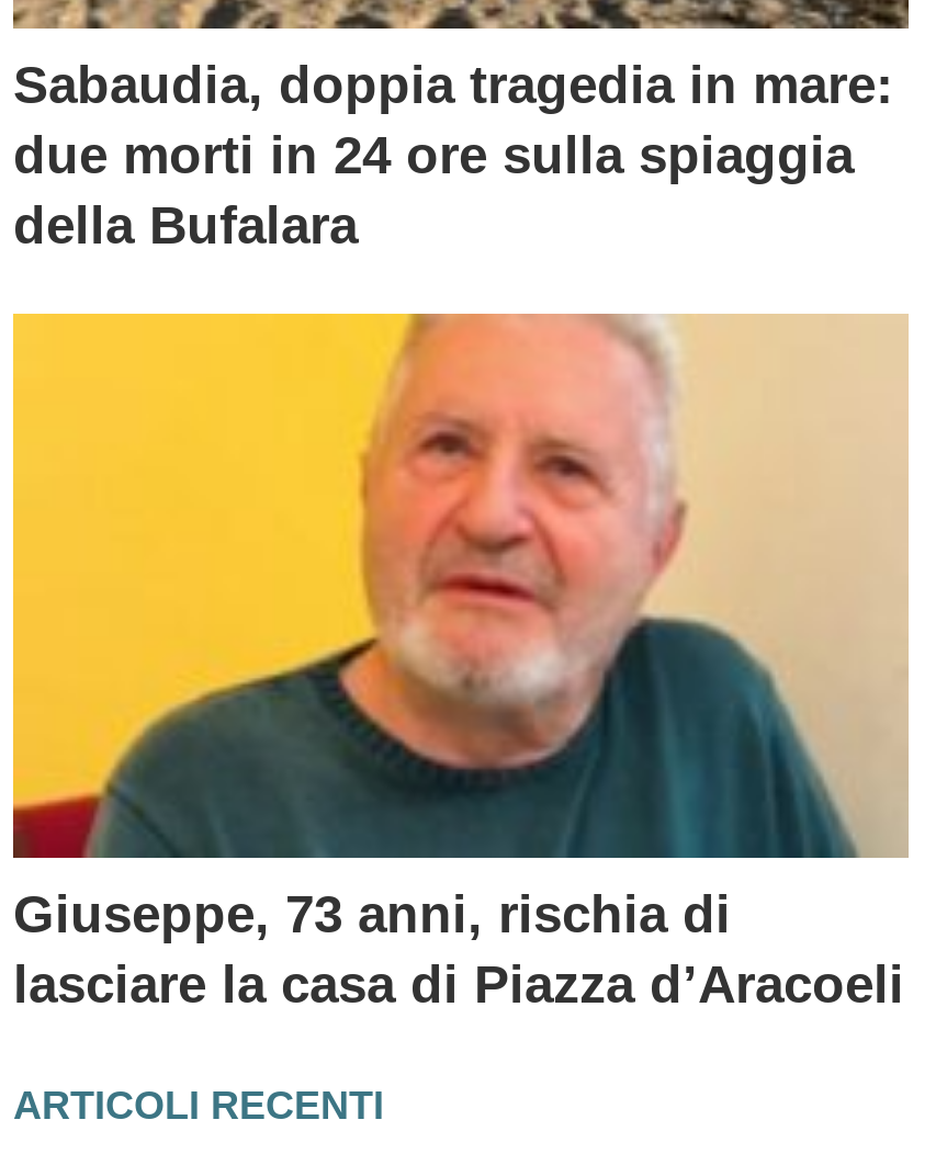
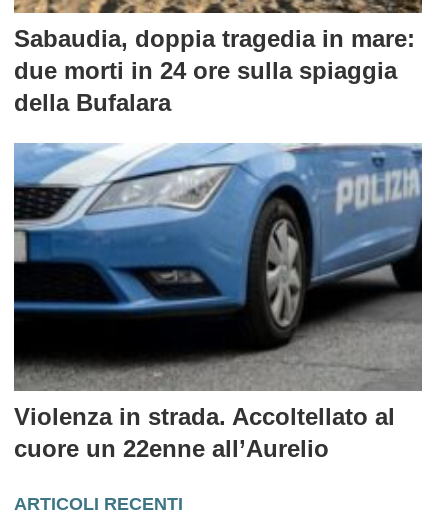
- [image]
- Giuseppe, 73 anni, rischia di
- lasciare la casa di Piazza d’Aracoeli
+ [image]
+ Violenza in strada. Accoltellato al
+ cuore un 22enne all’Aurelio
